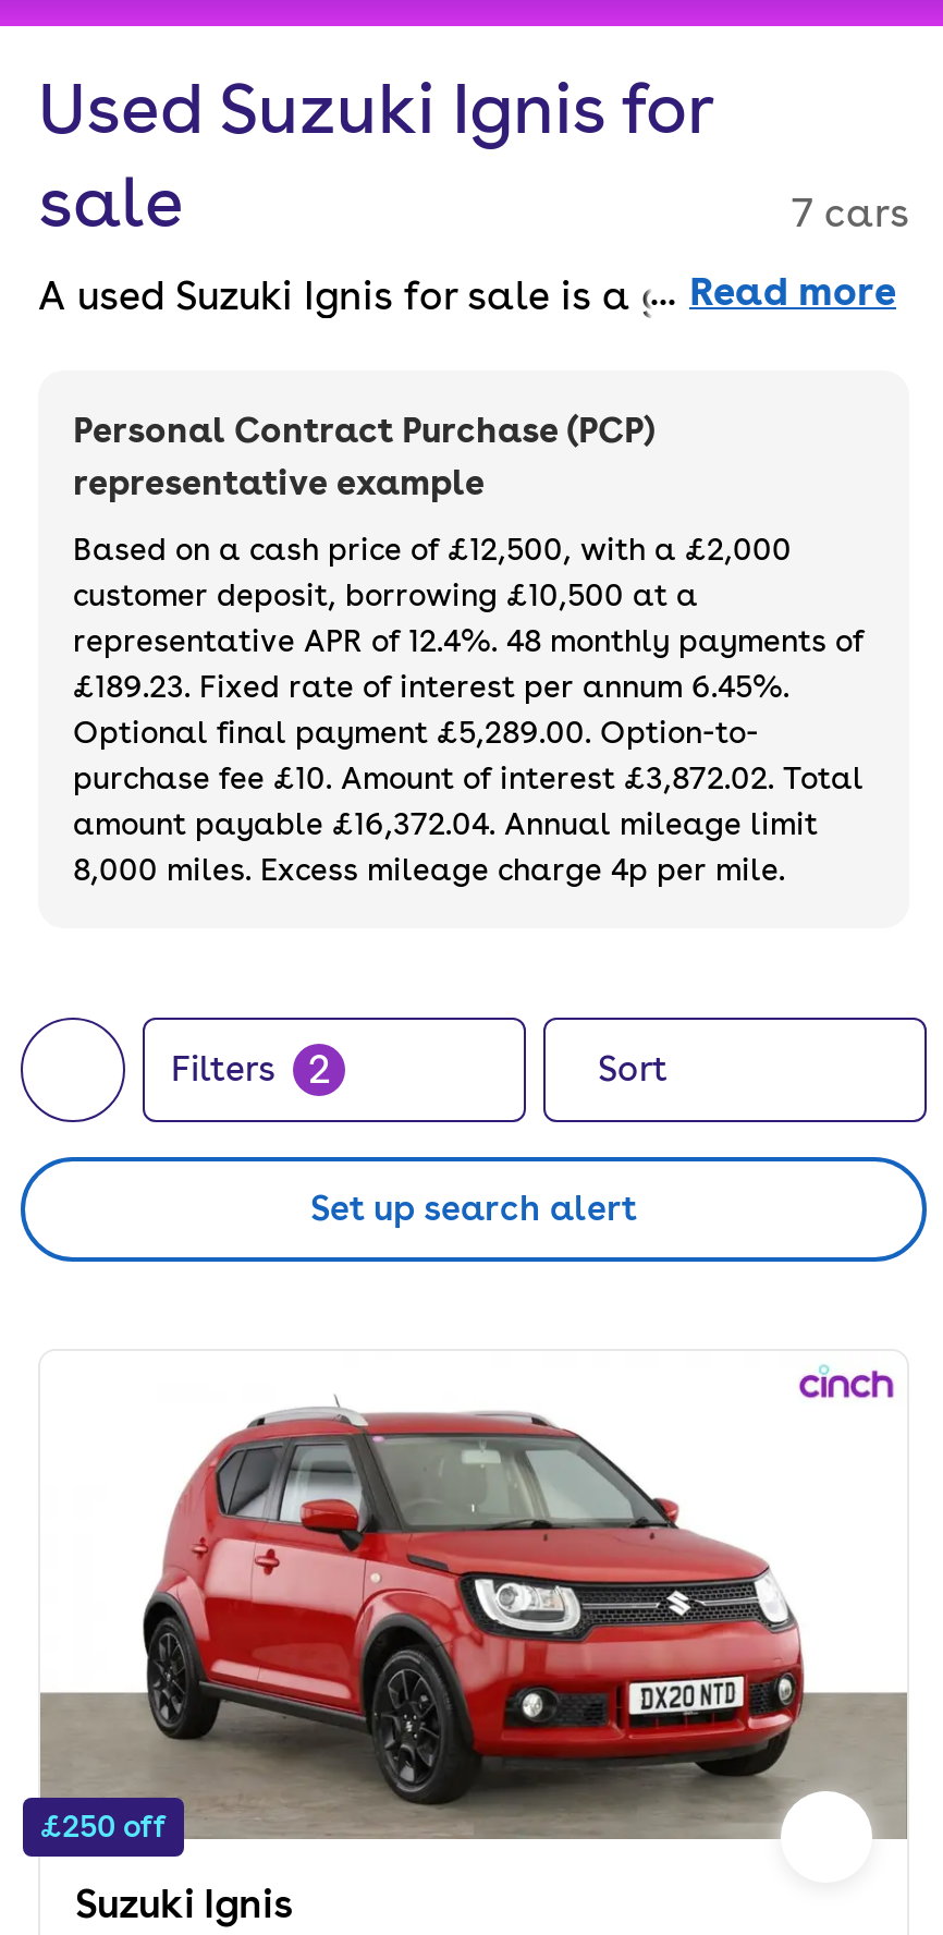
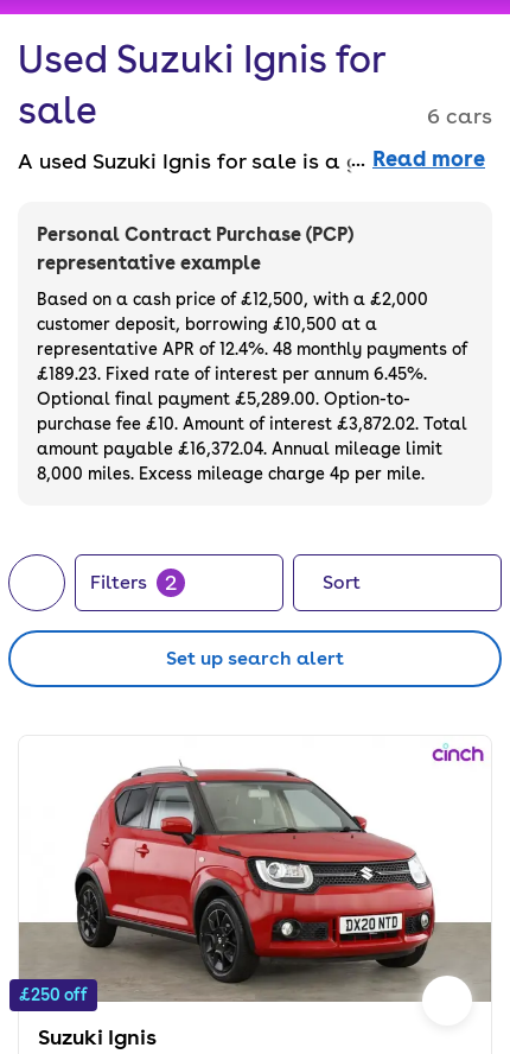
- 7 cars
+ 6 cars
